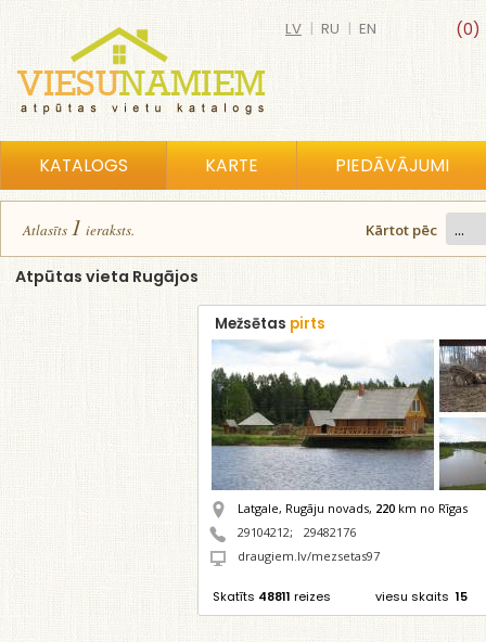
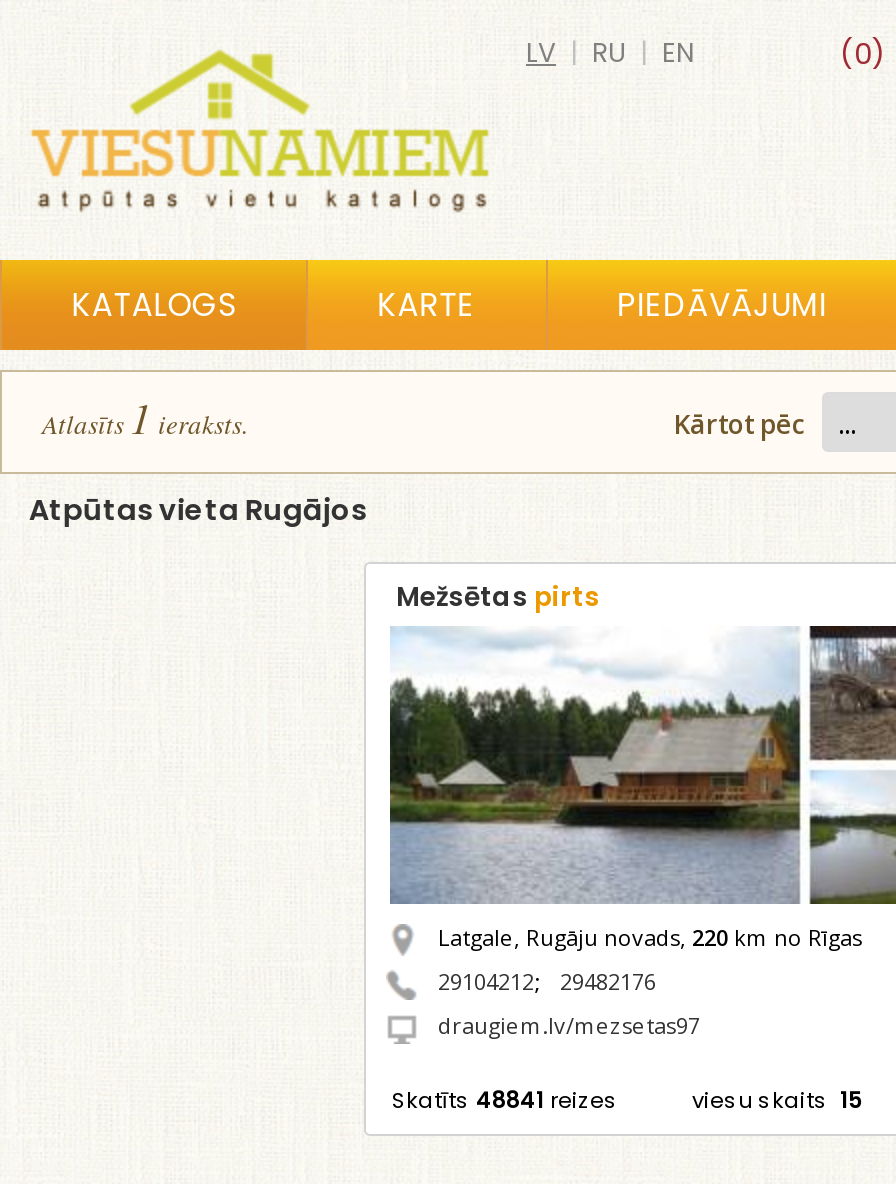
- Skatīts 48811 reizes
+ Skatīts 48841 reizes
